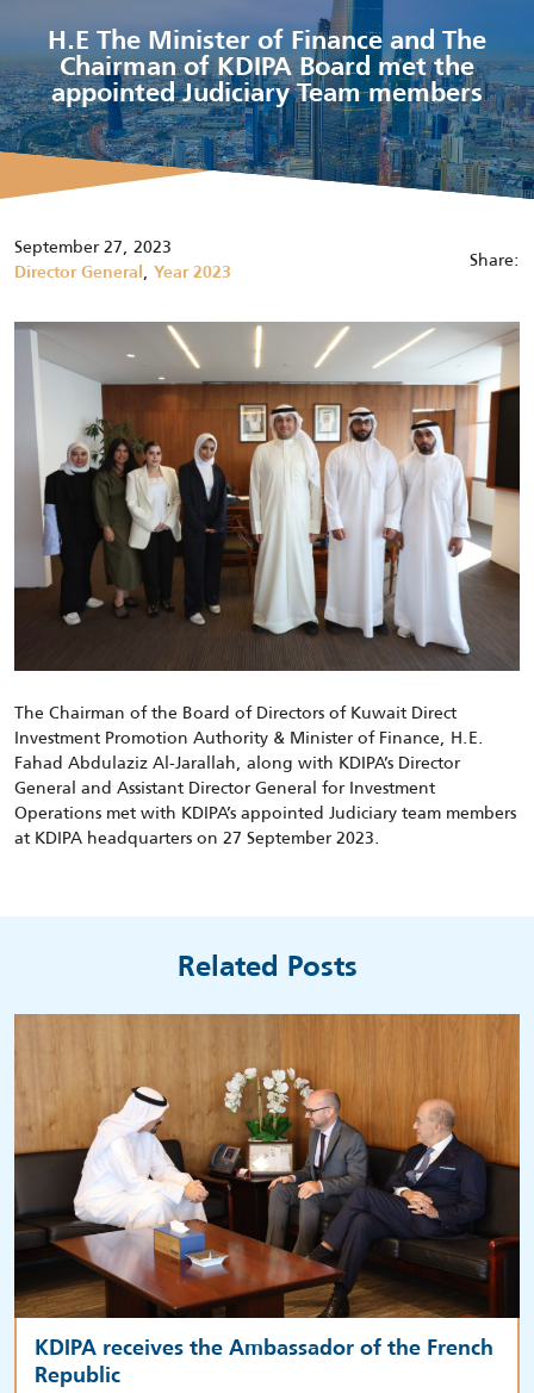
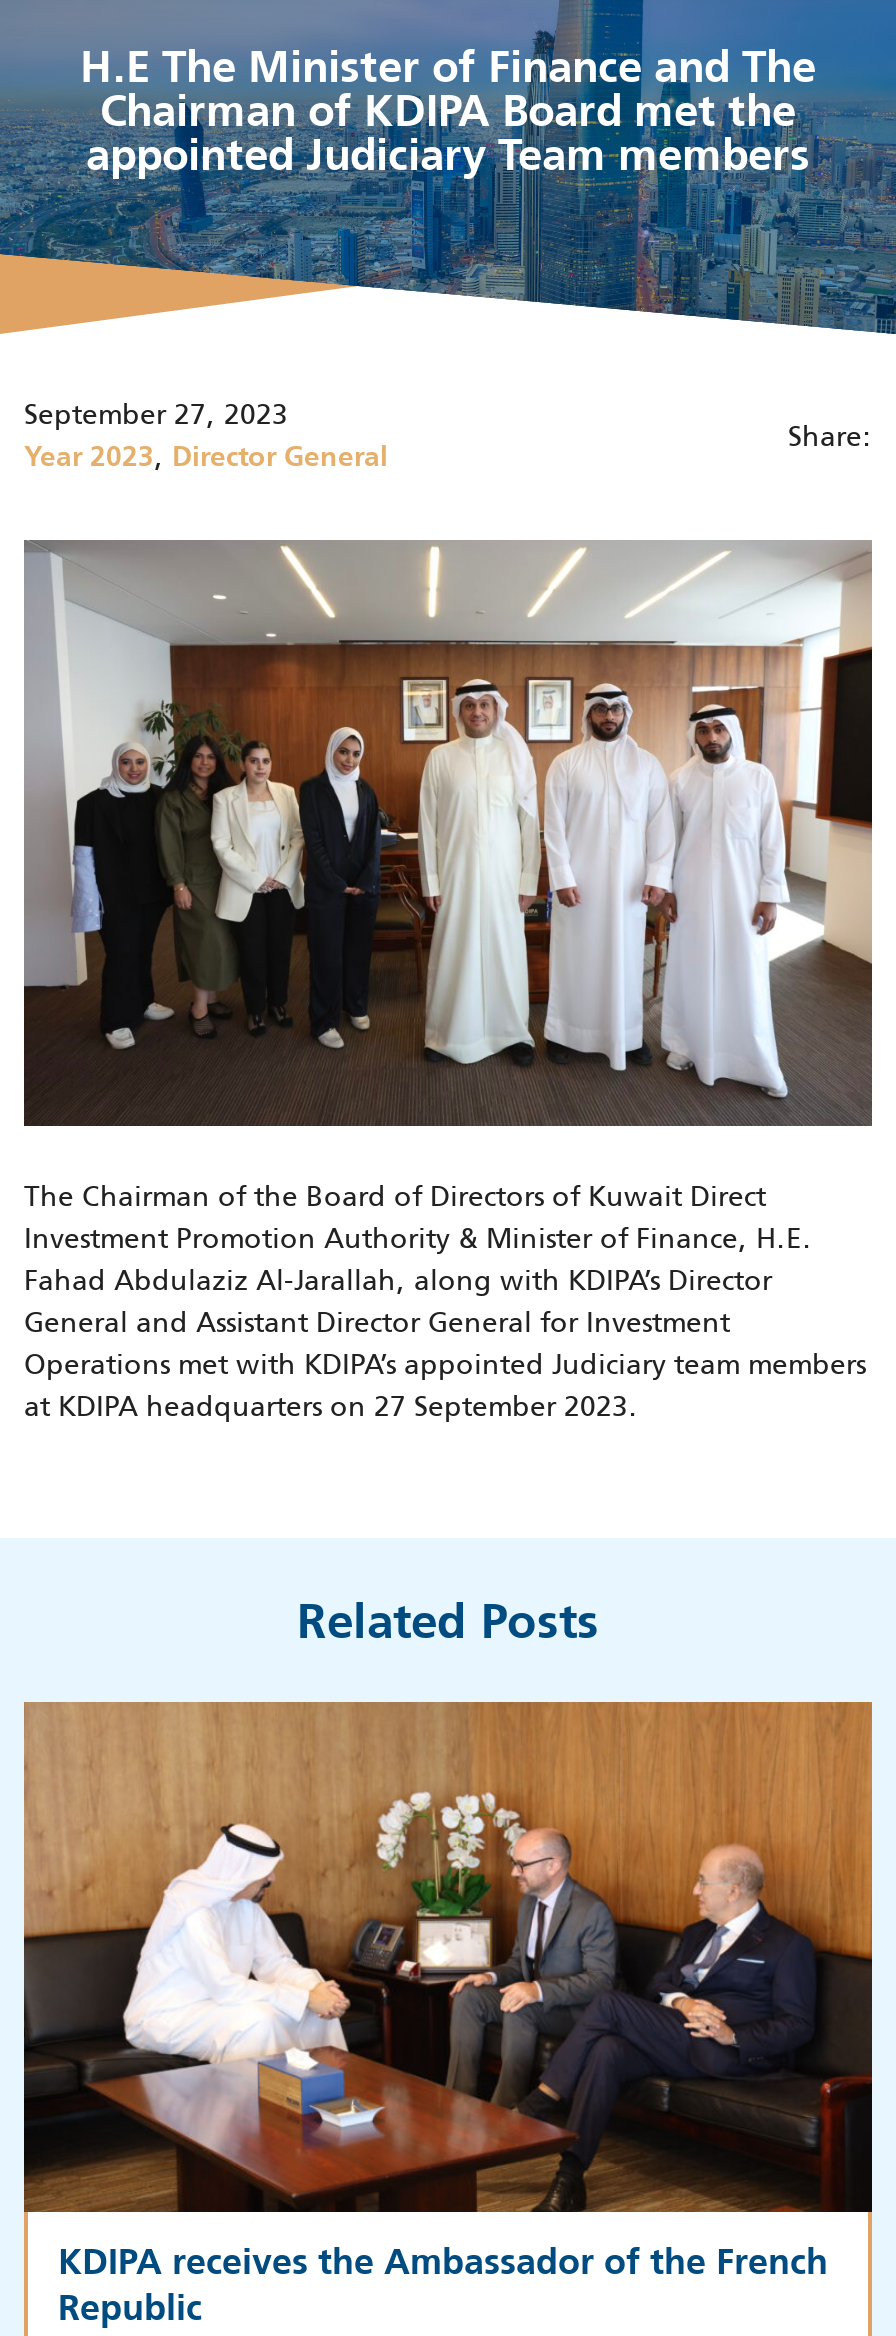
- Director General, Year 2023
+ Year 2023, Director General
